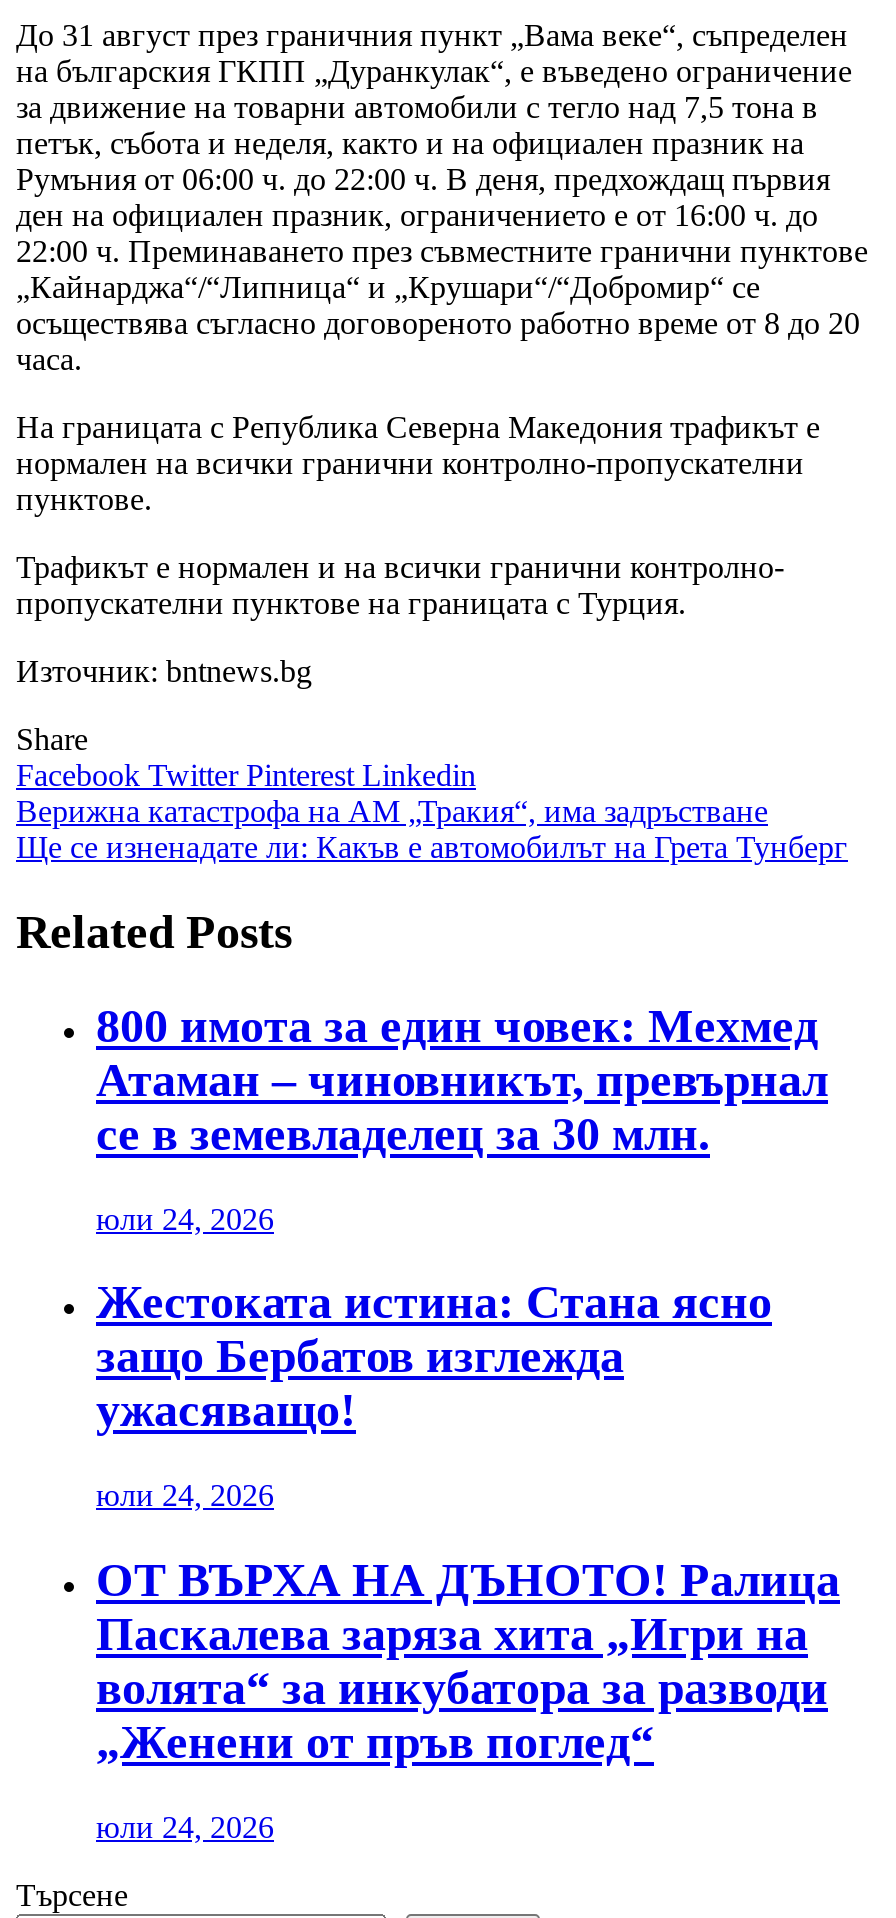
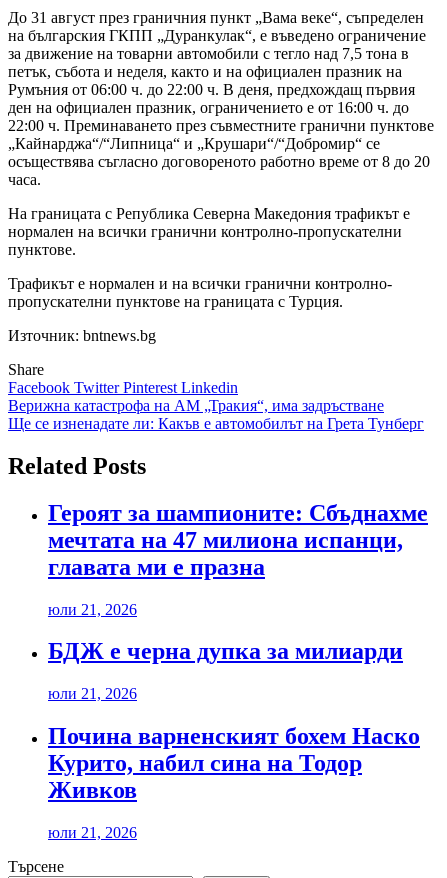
- 800 имота за един човек: Мехмед
- Атаман – чиновникът, превърнал
- се в земевладелец за 30 млн.
+ Героят за шампионите: Сбъднахме
+ мечтата на 47 милиона испанци,
+ главата ми е празна

- юли 24, 2026
+ юли 21, 2026

- Жестоката истина: Стана ясно
- защо Бербатов изглежда
- ужасяващо!
+ БДЖ е черна дупка за милиарди

- юли 24, 2026
+ юли 21, 2026

- ОТ ВЪРХА НА ДЪНОТО! Ралица
- Паскалева заряза хита „Игри на
- волята“ за инкубатора за разводи
- „Женени от пръв поглед“
+ Почина варненският бохем Наско
+ Курито, набил сина на Тодор
+ Живков

- юли 24, 2026
+ юли 21, 2026
